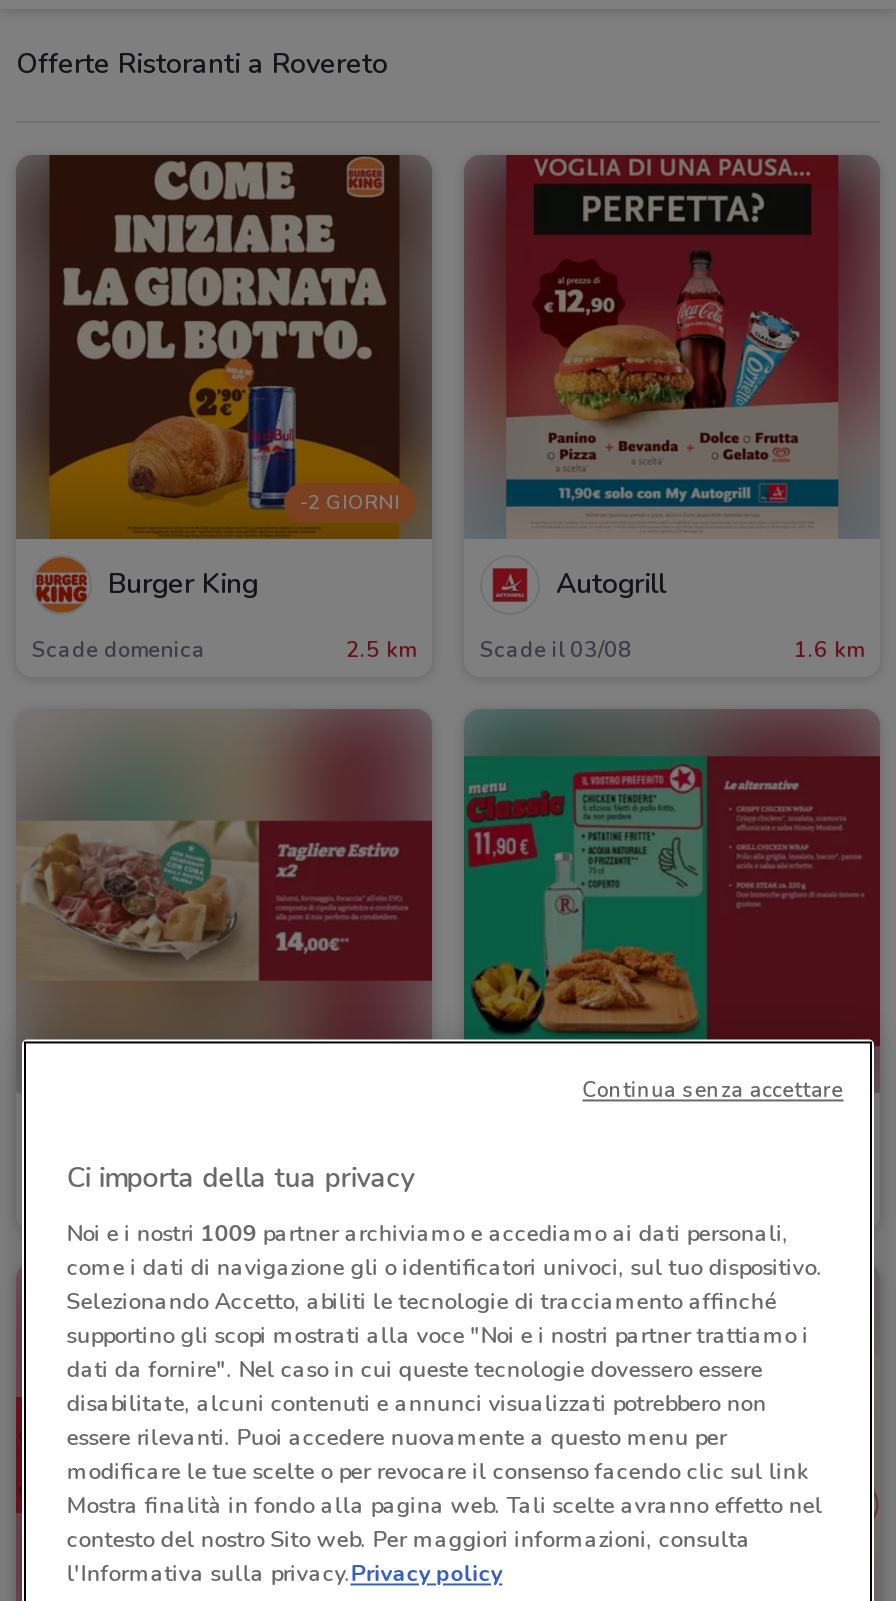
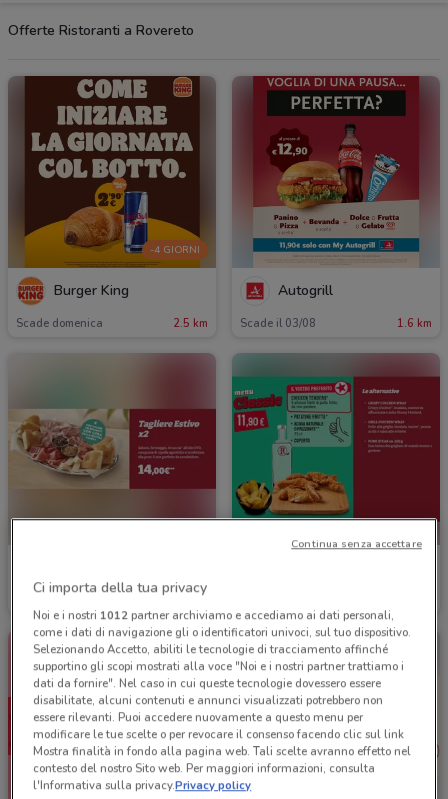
- -2 GIORNI
+ -4 GIORNI

- Noi e i nostri 1009 partner archiviamo e accediamo ai dati personali,
+ Noi e i nostri 1012 partner archiviamo e accediamo ai dati personali,
